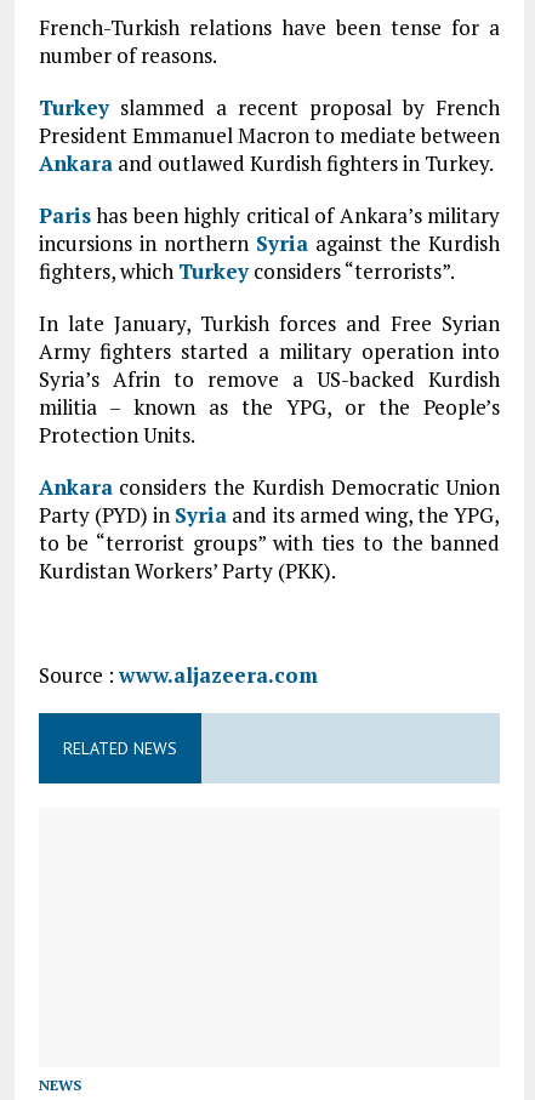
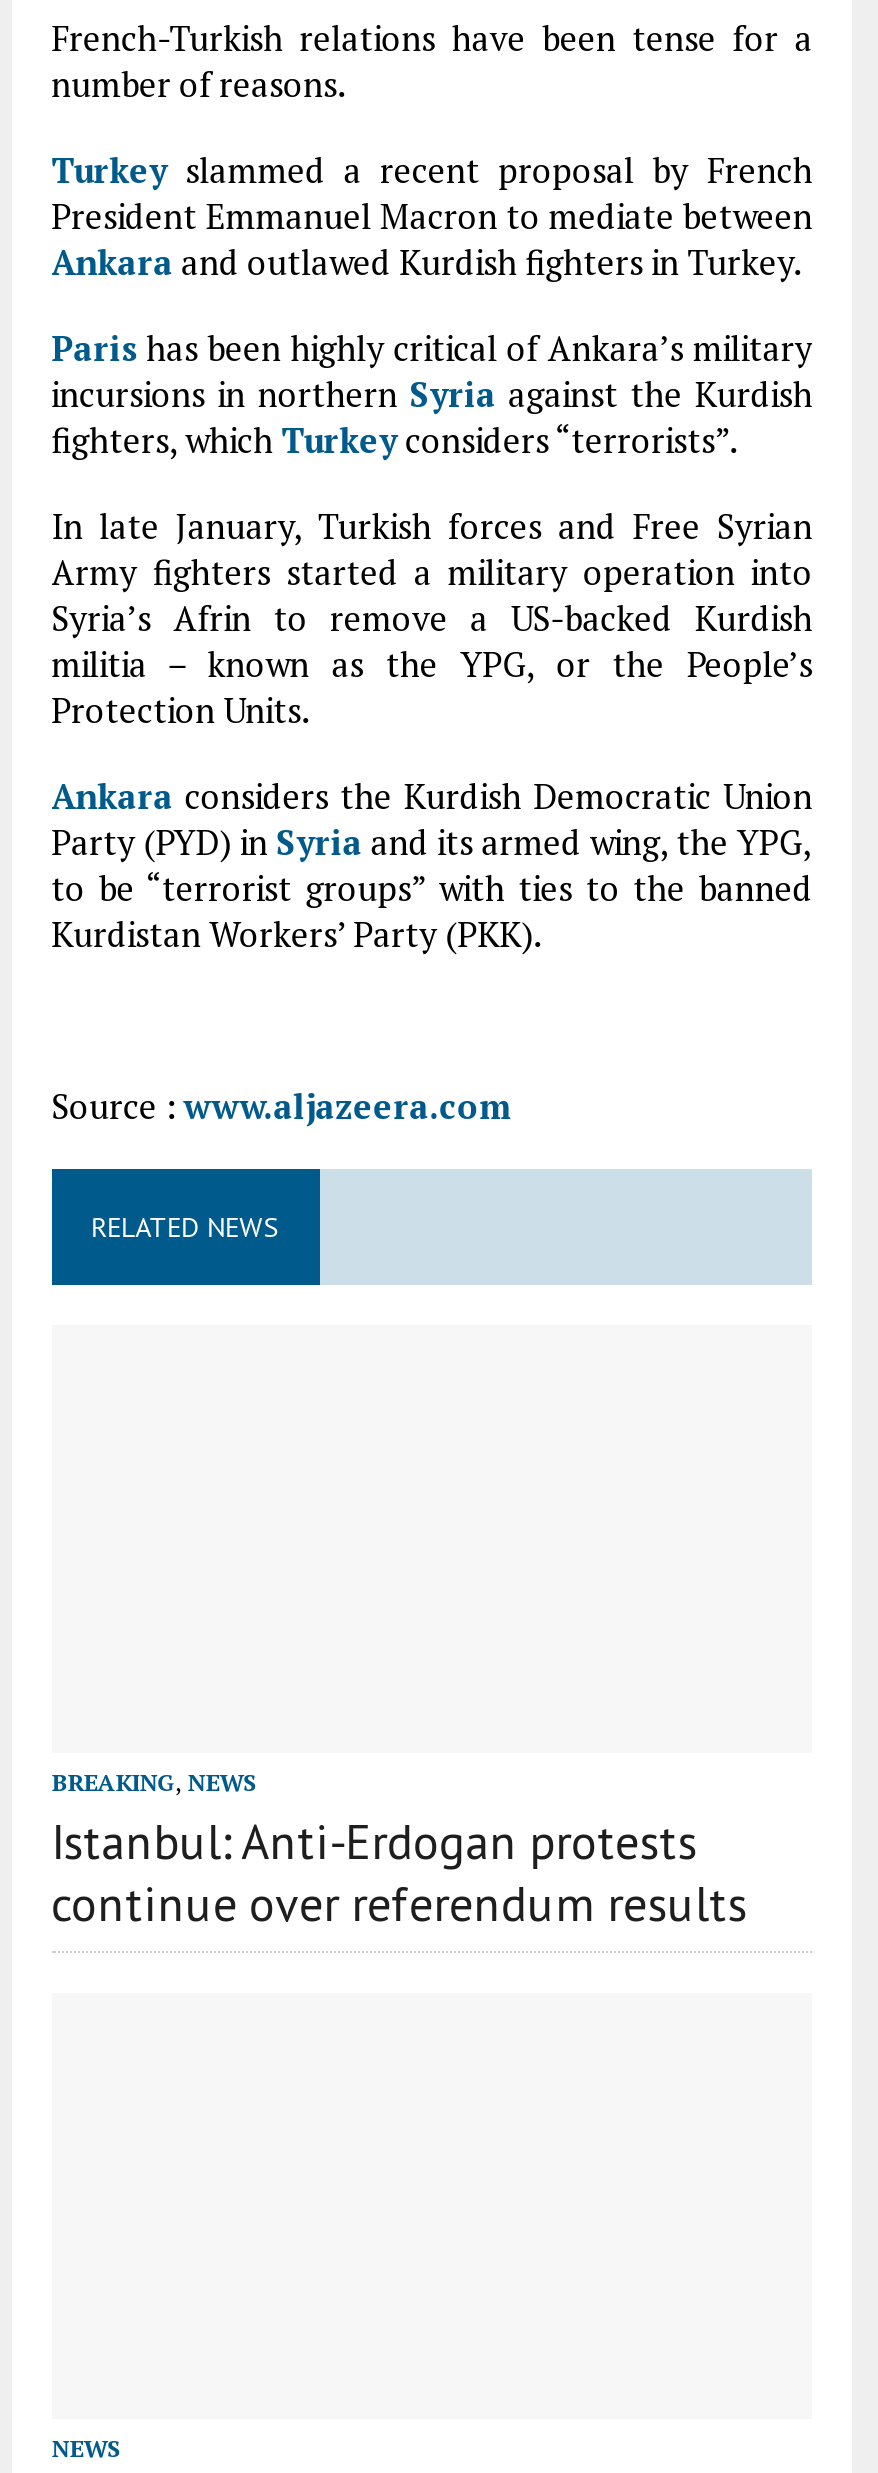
+ BREAKING, NEWS
+ Istanbul: Anti-Erdogan protests
+ continue over referendum results
